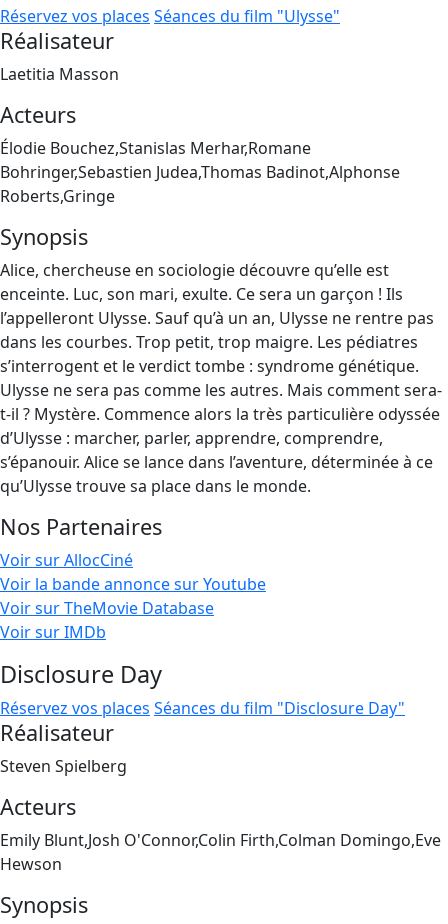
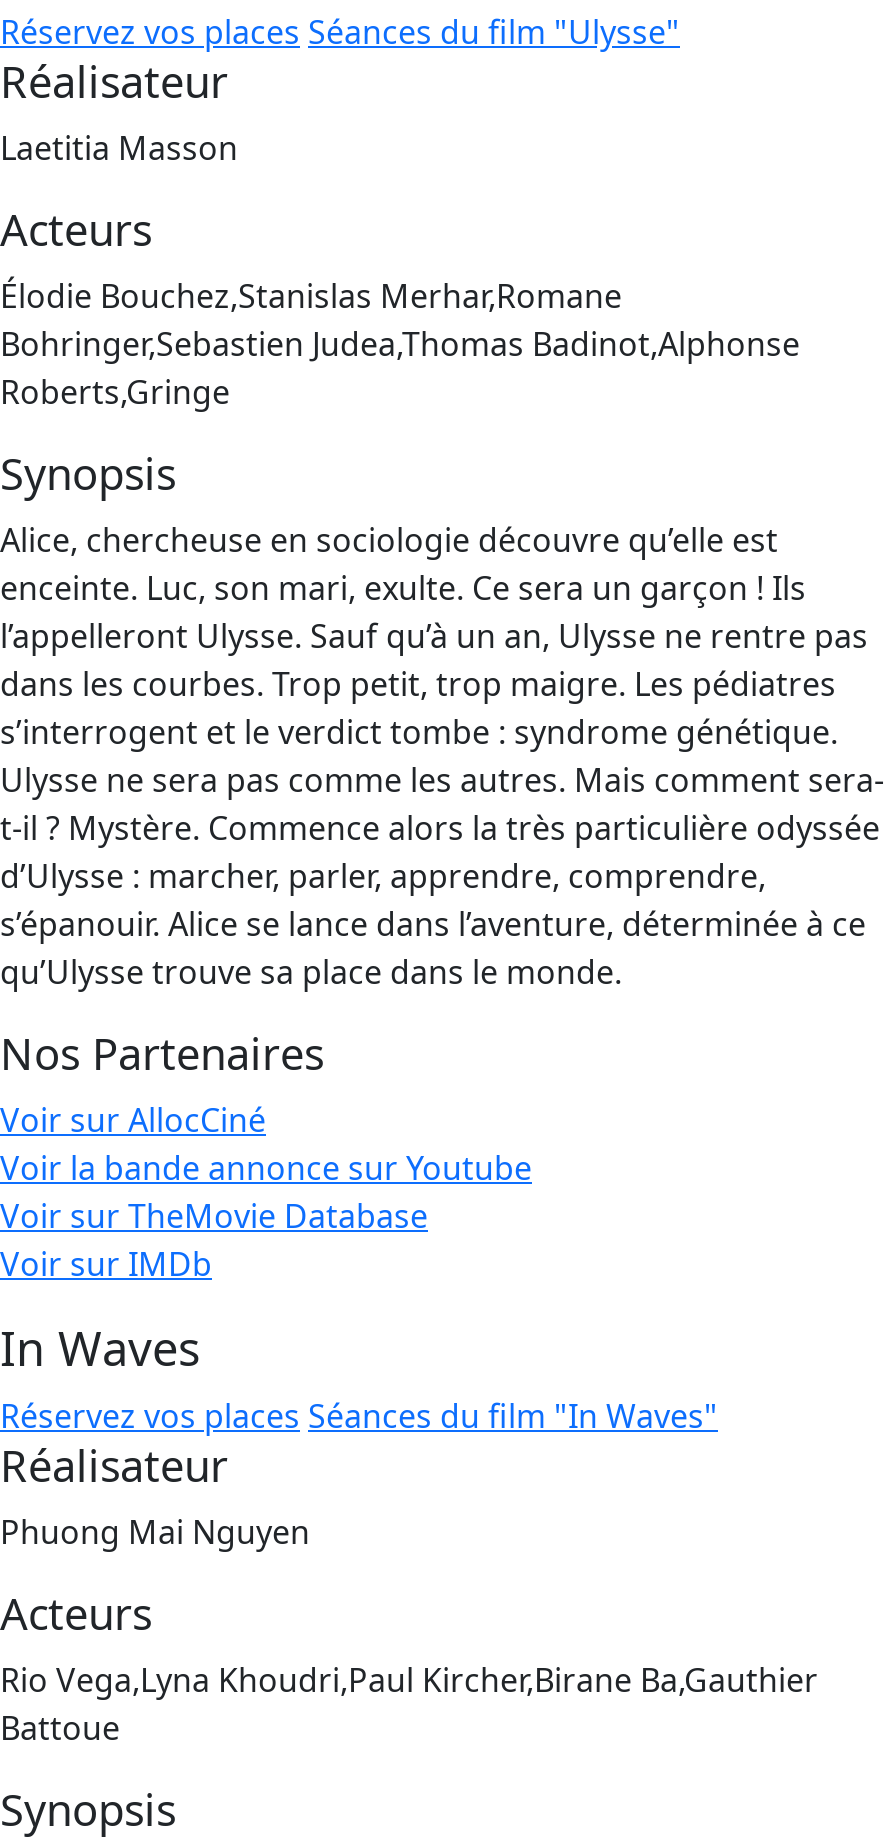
- Disclosure Day
- Réservez vos places Séances du film "Disclosure Day"
+ In Waves
+ Réservez vos places Séances du film "In Waves"

- Steven Spielberg
+ Phuong Mai Nguyen

- Emily Blunt,Josh O'Connor,Colin Firth,Colman Domingo,Eve
- Hewson
+ Rio Vega,Lyna Khoudri,Paul Kircher,Birane Ba,Gauthier
+ Battoue
